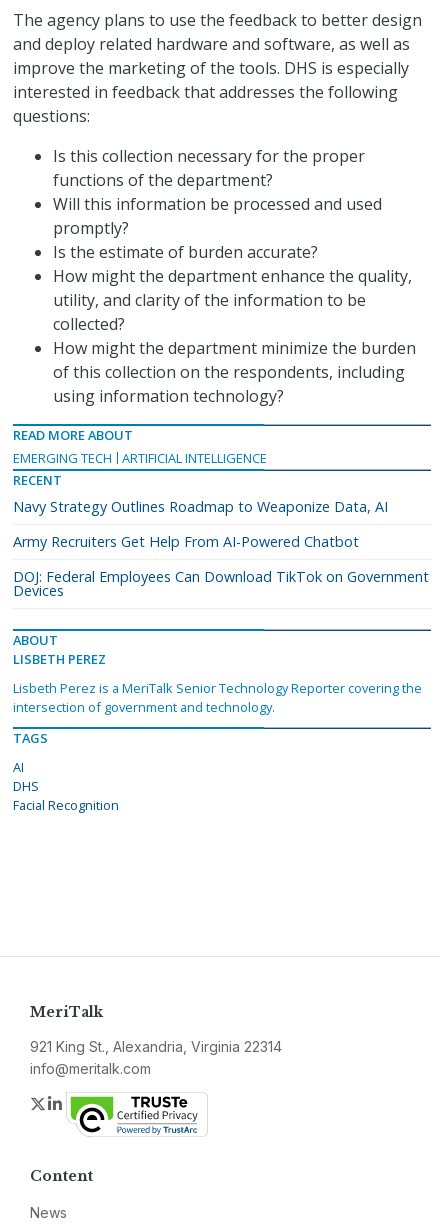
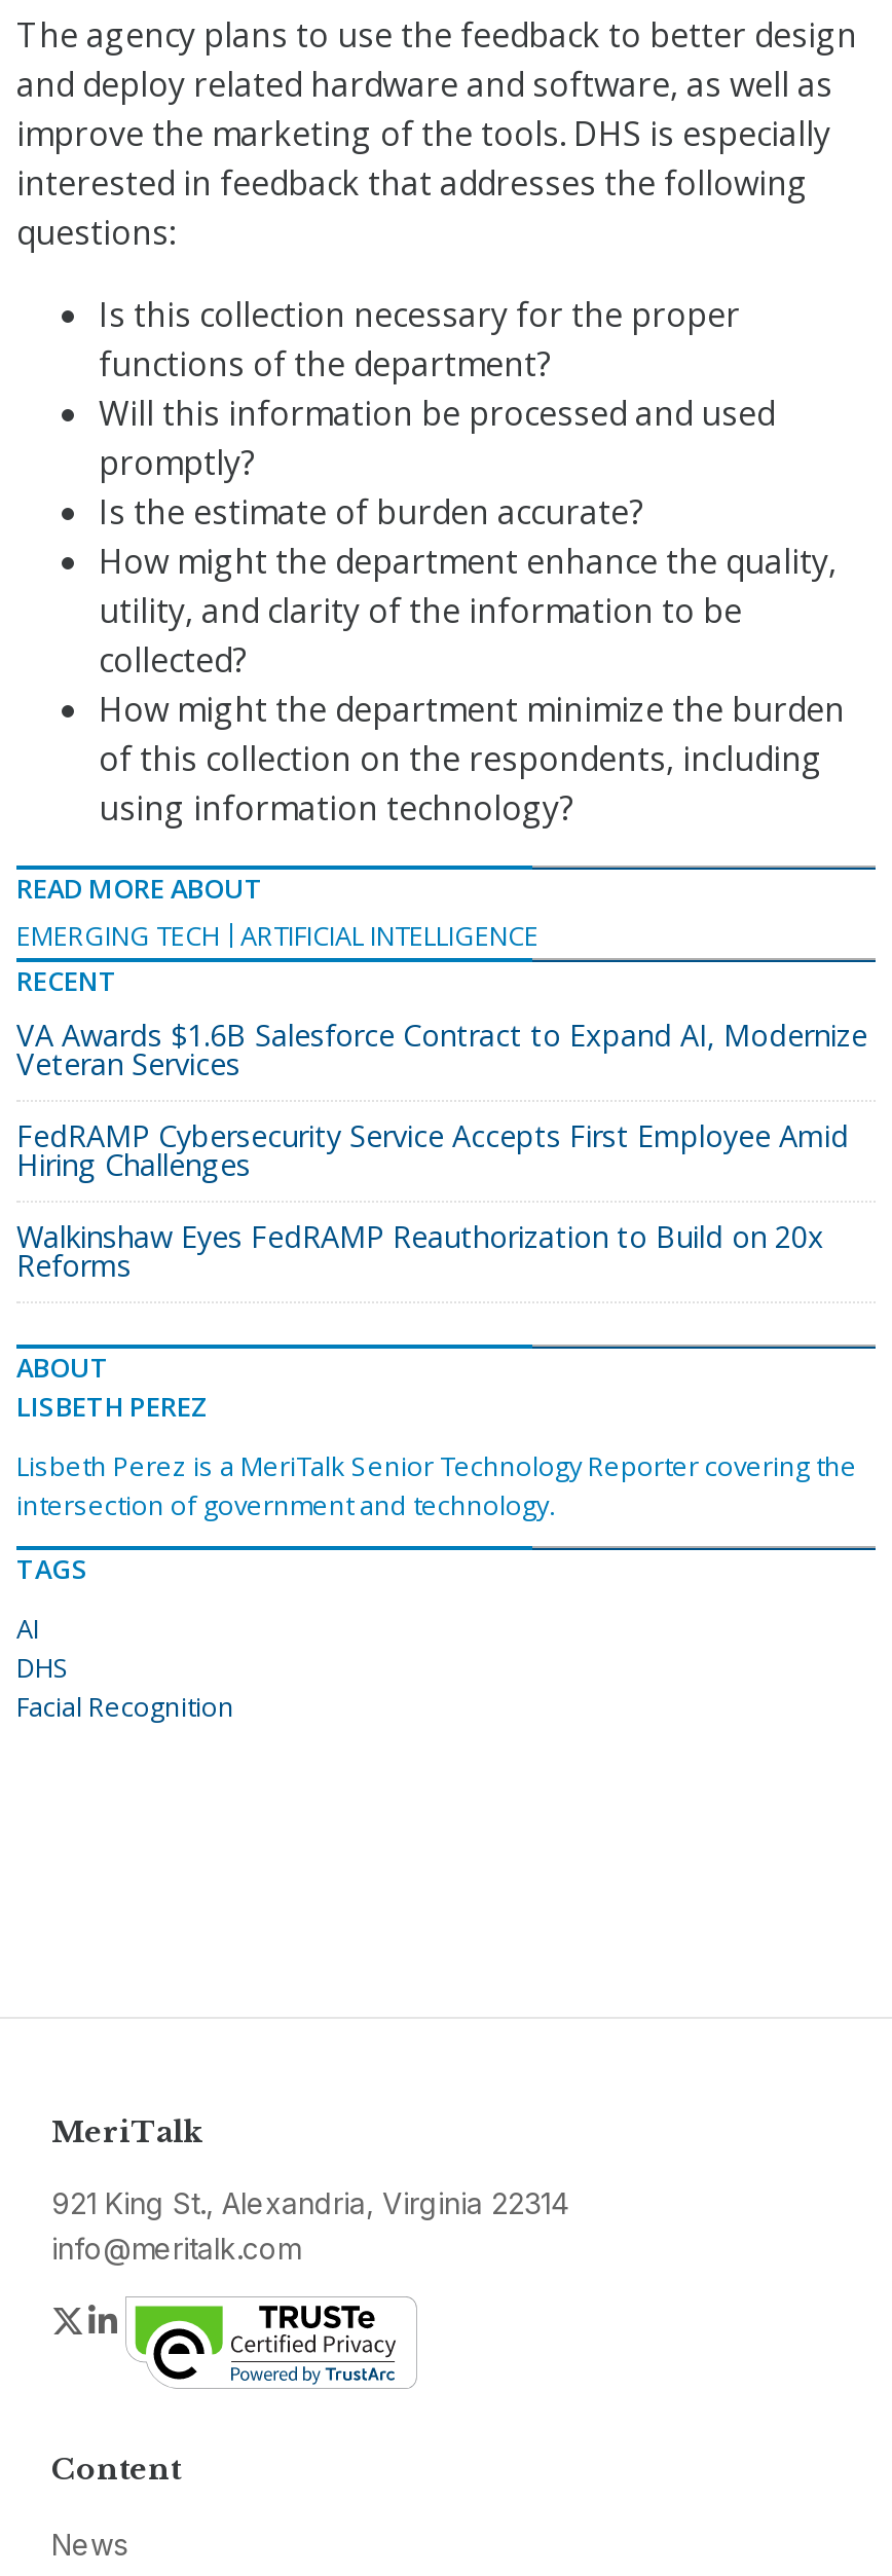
- Navy Strategy Outlines Roadmap to Weaponize Data, AI
+ VA Awards $1.6B Salesforce Contract to Expand AI, Modernize
+ Veteran Services

- Army Recruiters Get Help From AI-Powered Chatbot
+ FedRAMP Cybersecurity Service Accepts First Employee Amid
+ Hiring Challenges

- DOJ: Federal Employees Can Download TikTok on Government
- Devices
+ Walkinshaw Eyes FedRAMP Reauthorization to Build on 20x
+ Reforms
